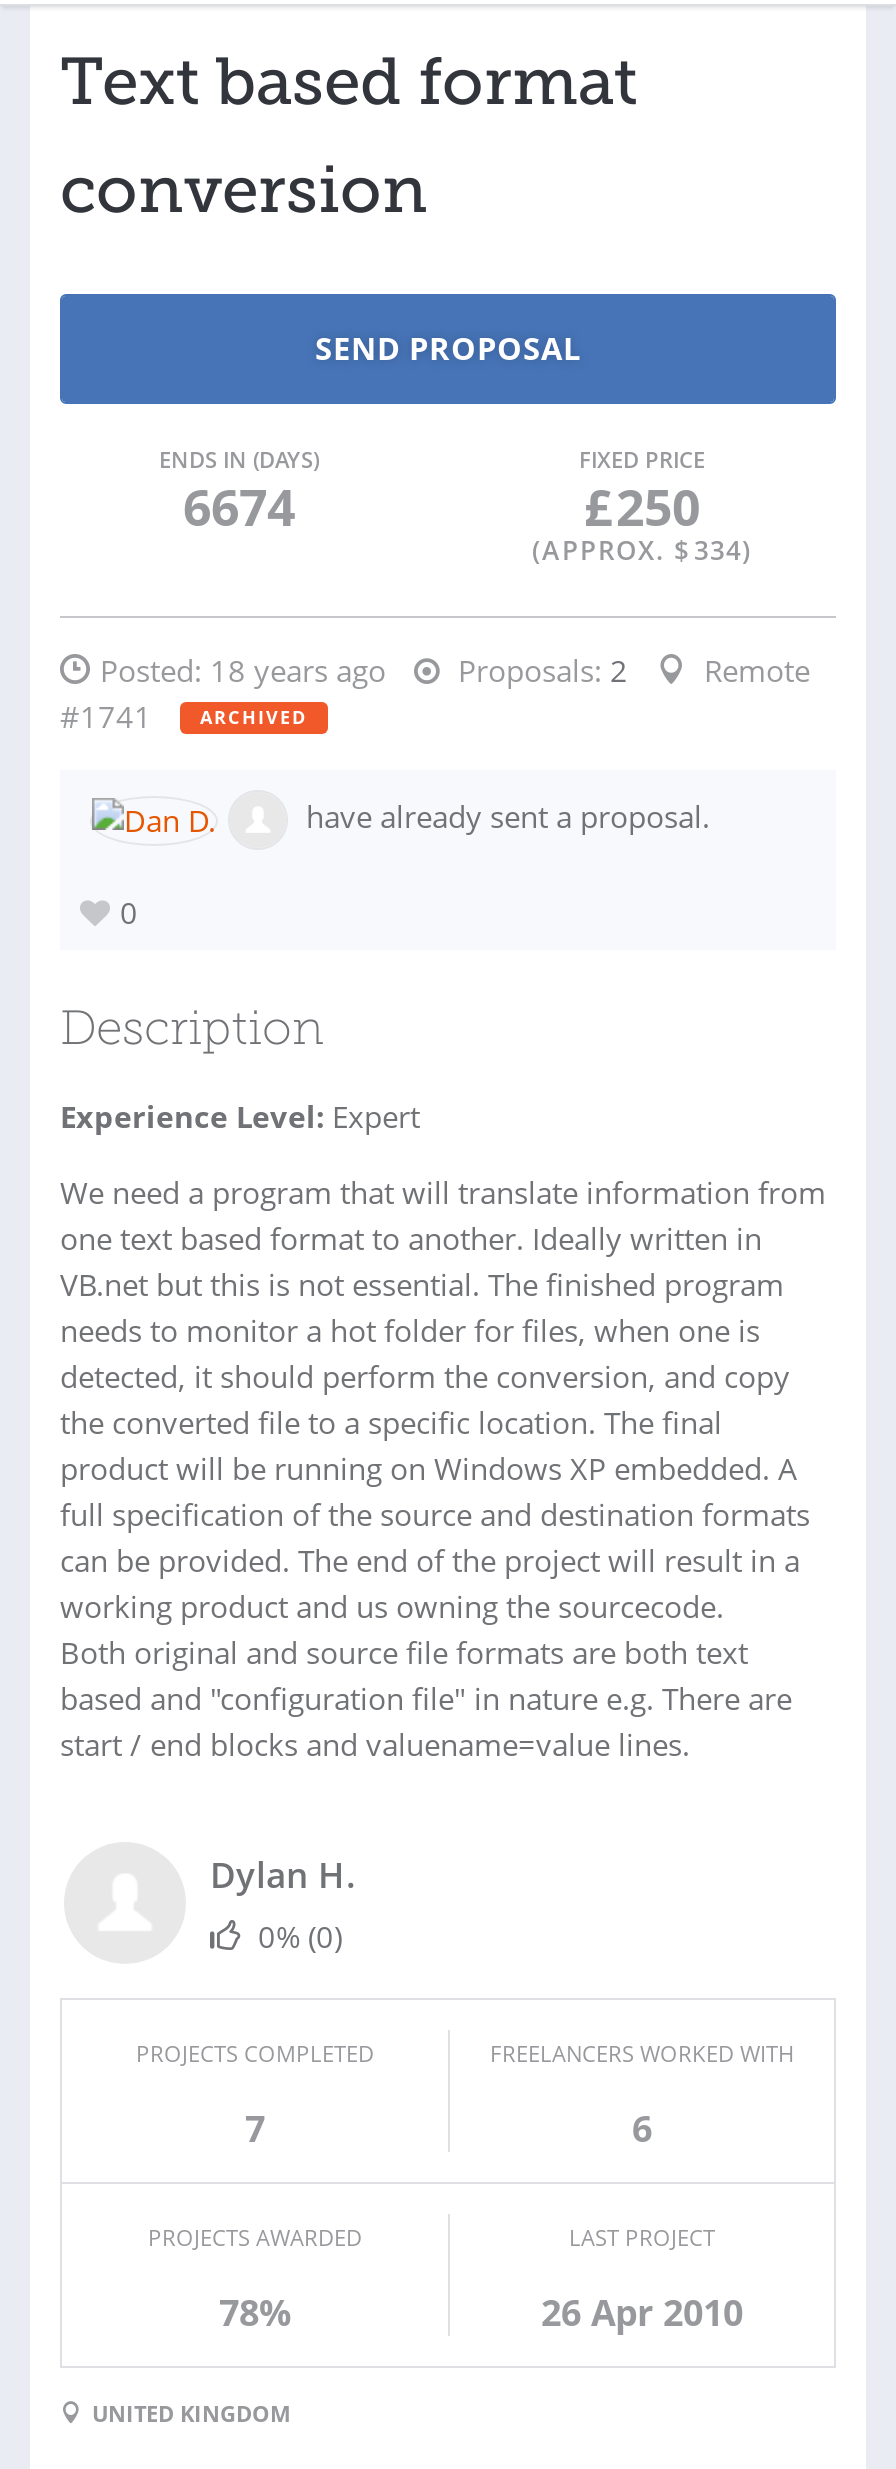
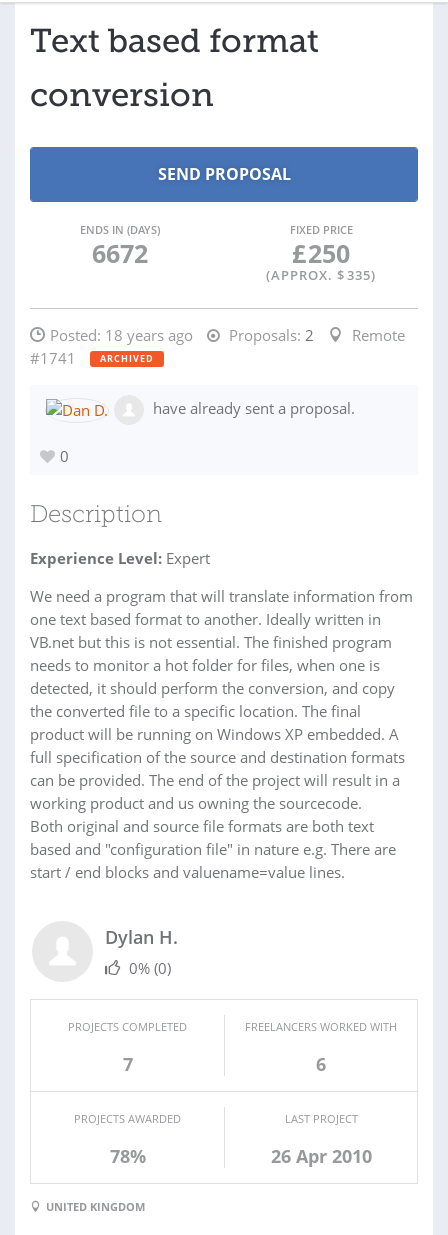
- 6674
+ 6672

- (APPROX. $ 334)
+ (APPROX. $ 335)
